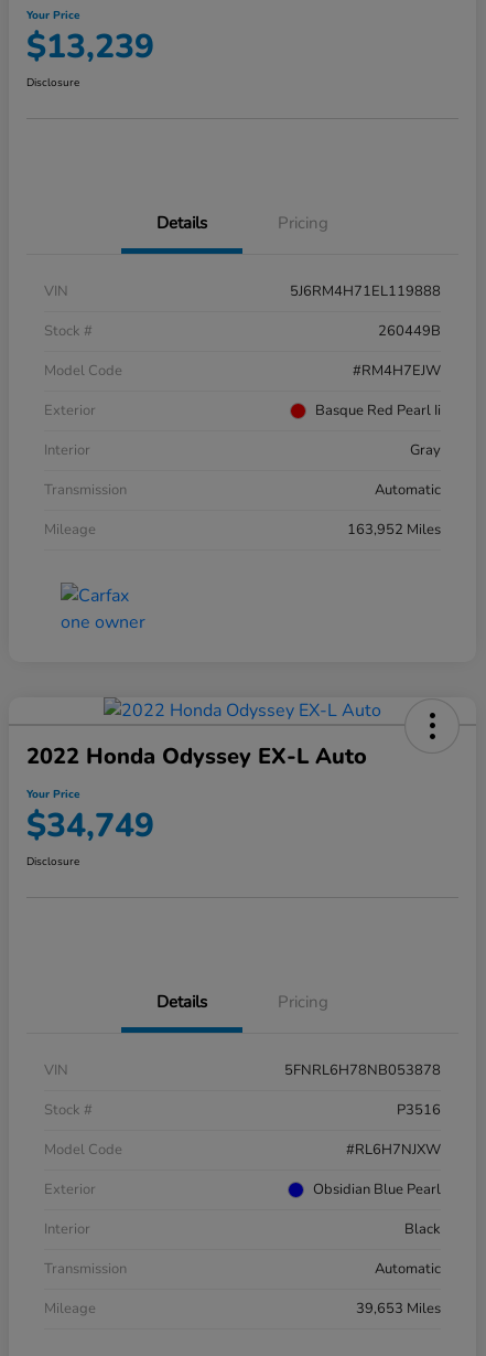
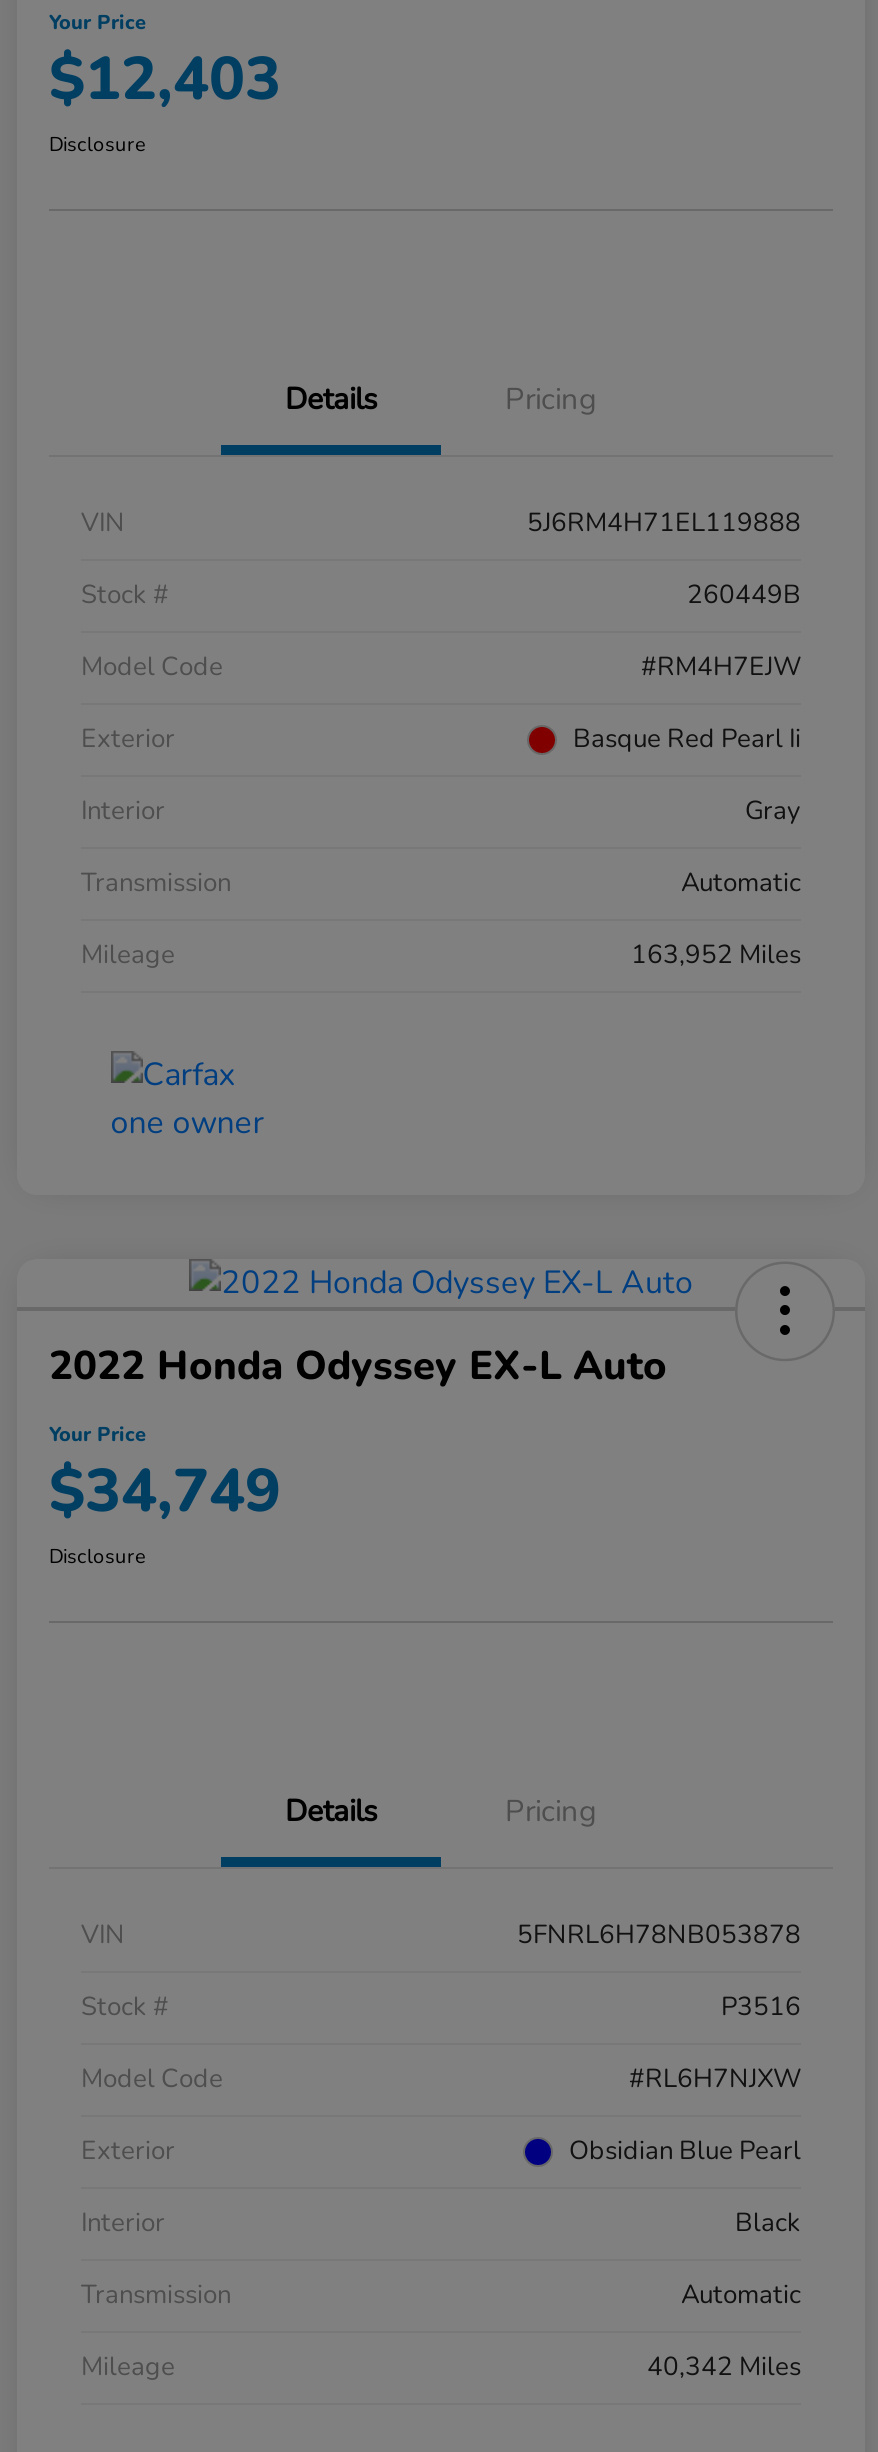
- $13,239
+ $12,403

- 39,653 Miles
+ 40,342 Miles
